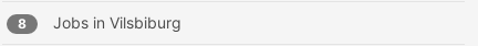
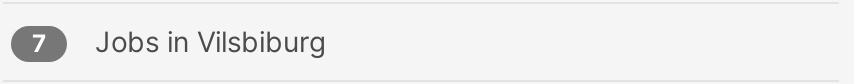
- 8 Jobs in Vilsbiburg
+ 7 Jobs in Vilsbiburg
